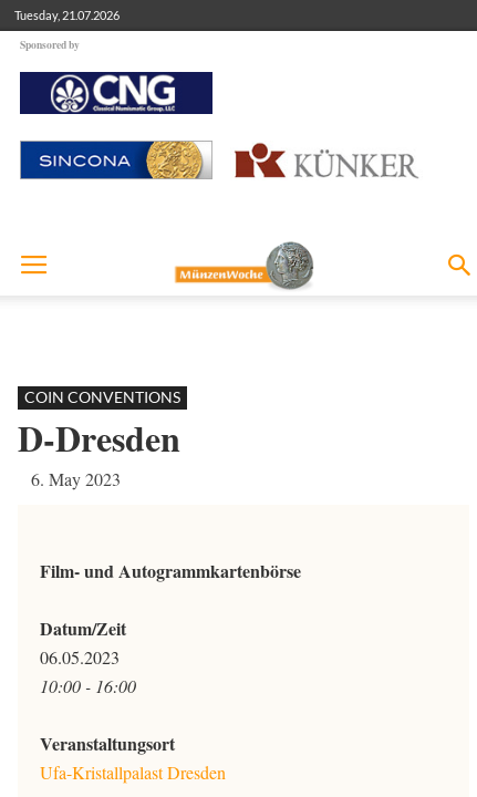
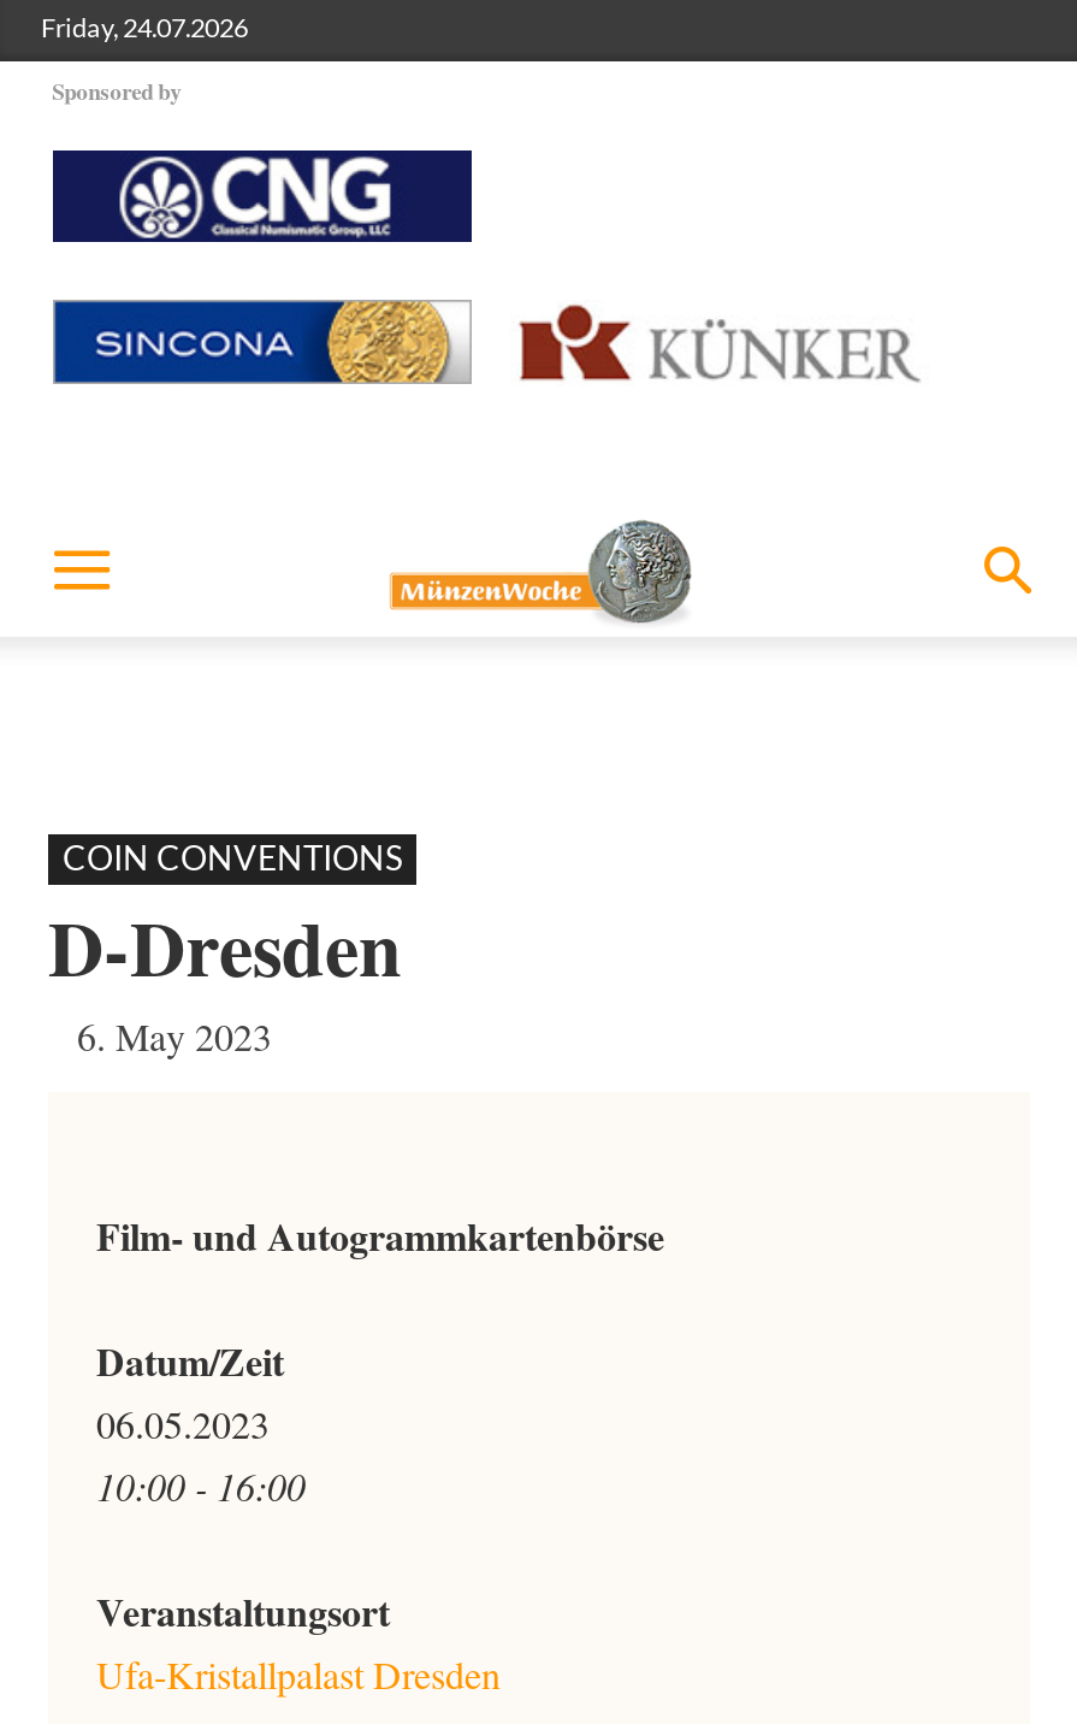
- Tuesday, 21.07.2026
+ Friday, 24.07.2026
